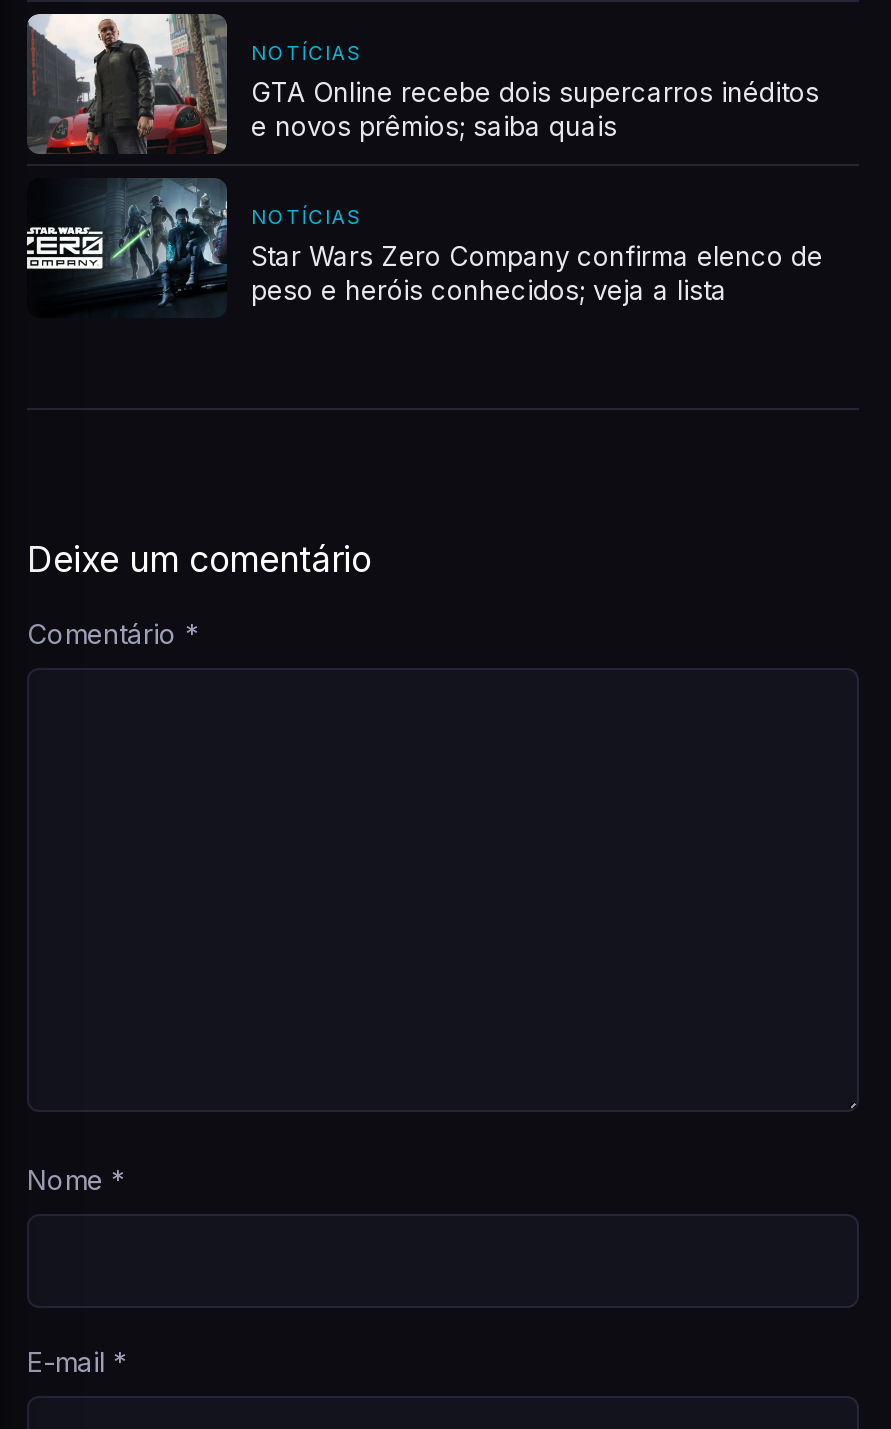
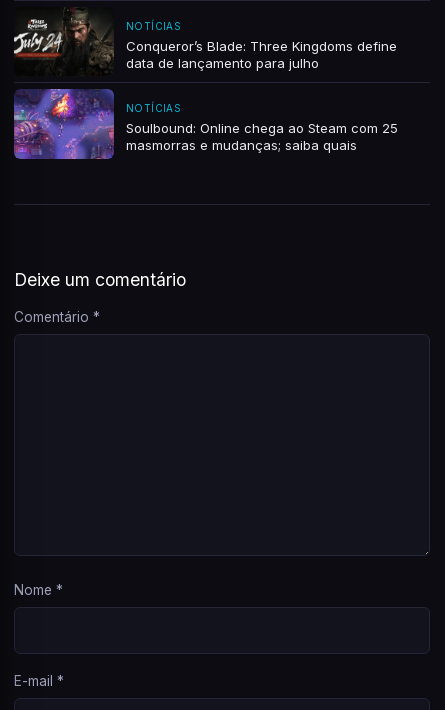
- [image]
- GTA Online recebe dois supercarros inéditos
- e novos prêmios; saiba quais
+ [image]
+ Conqueror’s Blade: Three Kingdoms define
+ data de lançamento para julho

- [image]
- Star Wars Zero Company confirma elenco de
- peso e heróis conhecidos; veja a lista
+ [image]
+ Soulbound: Online chega ao Steam com 25
+ masmorras e mudanças; saiba quais
